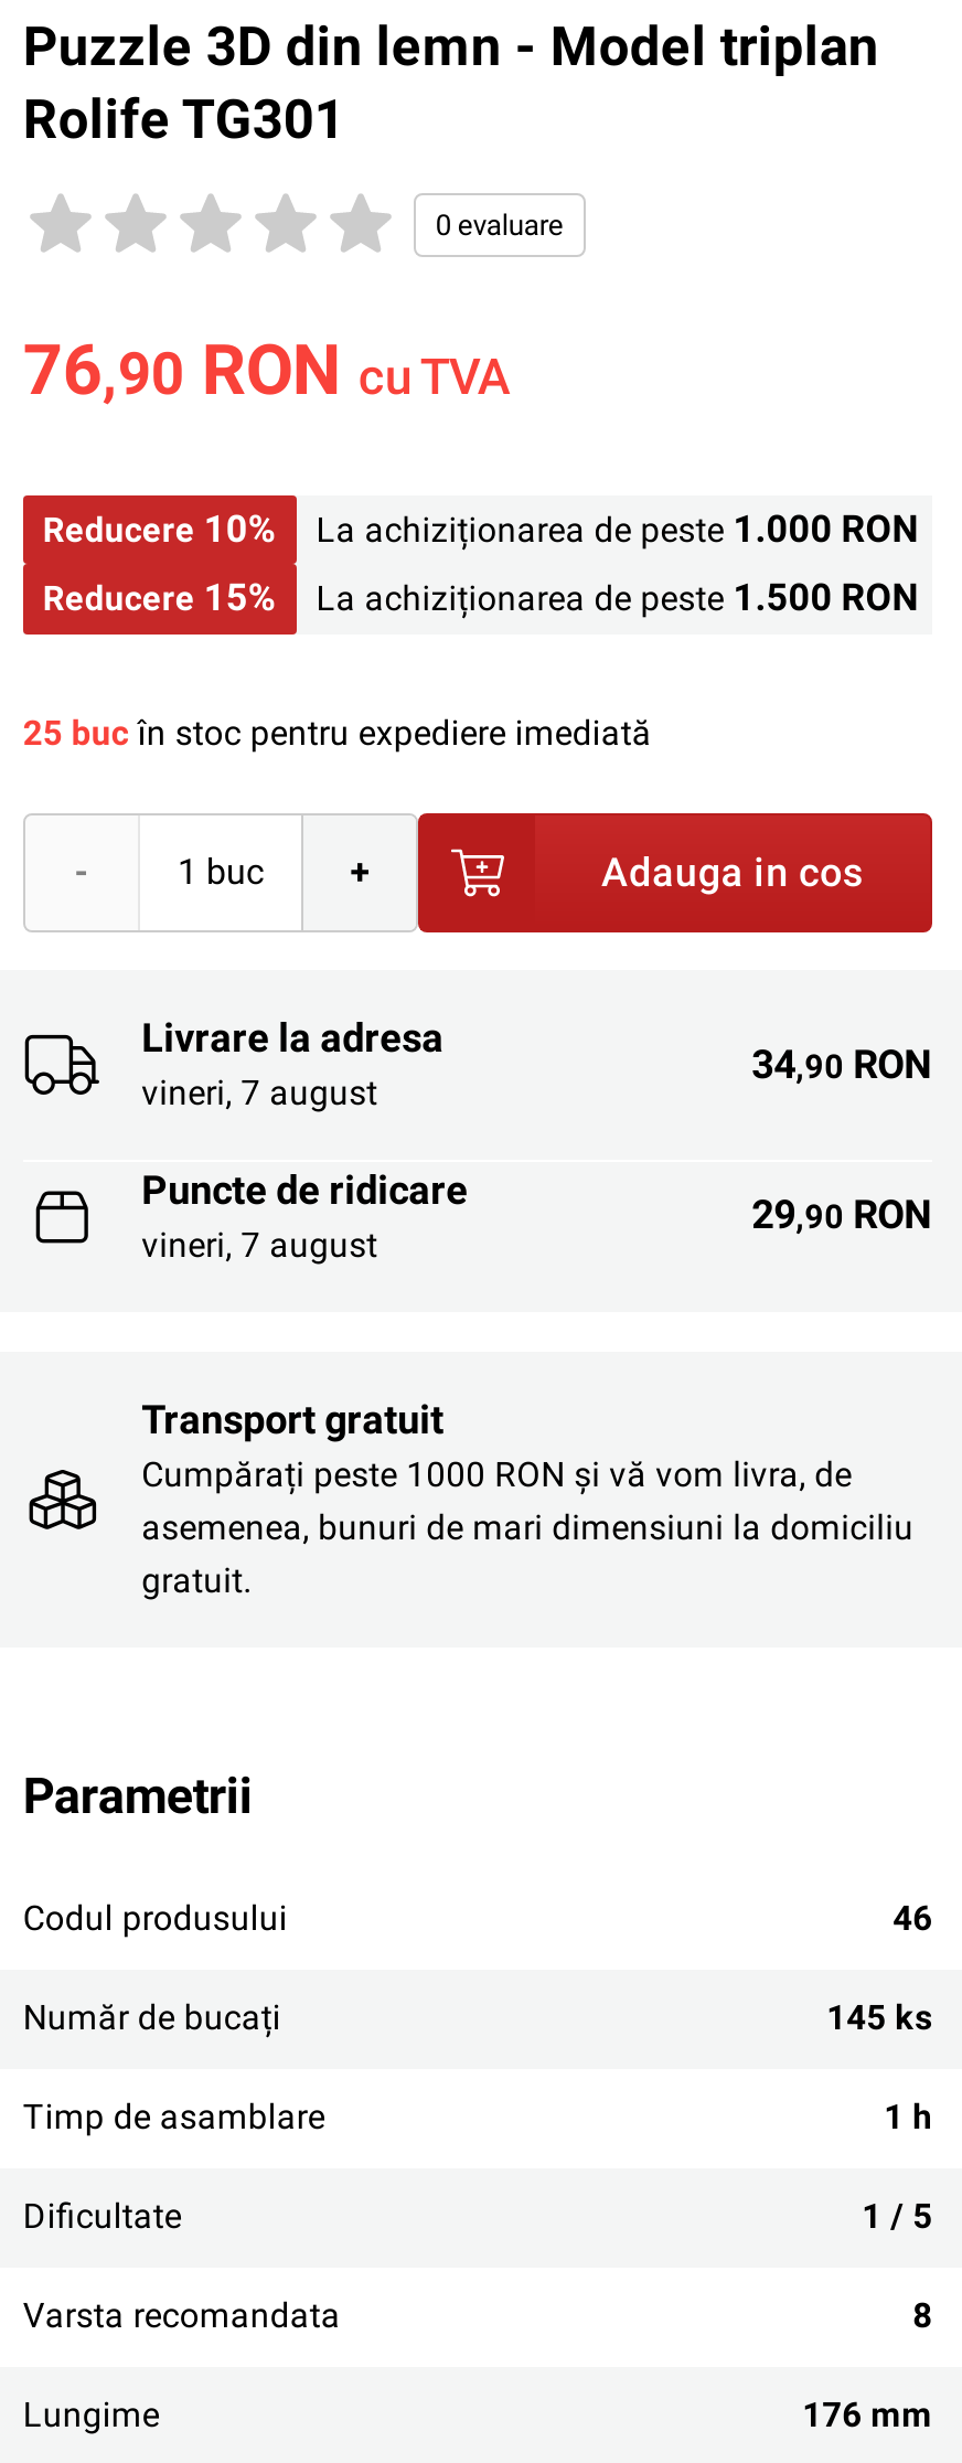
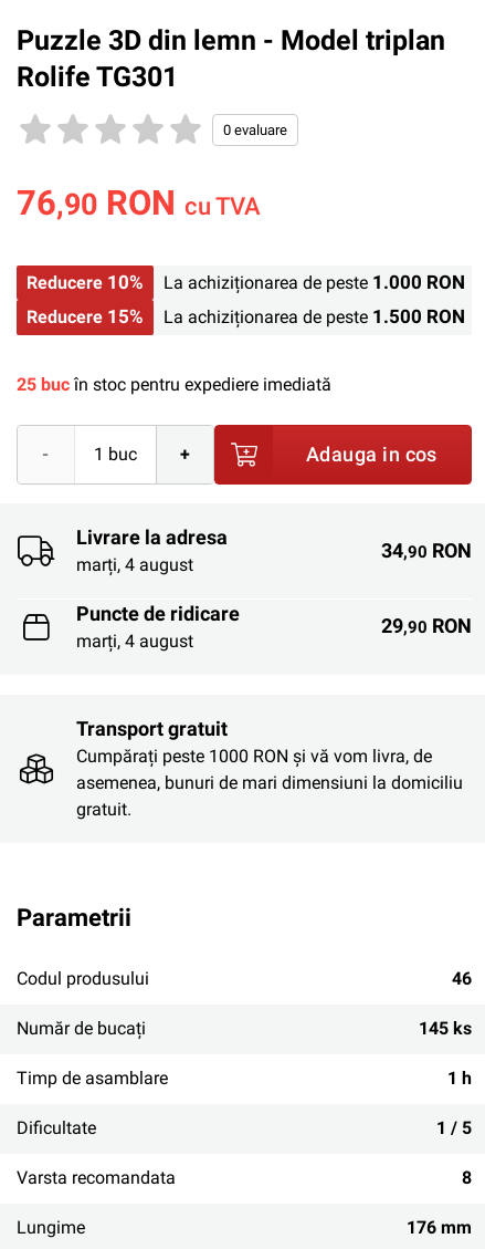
- vineri, 7 august
+ marți, 4 august

- vineri, 7 august
+ marți, 4 august
